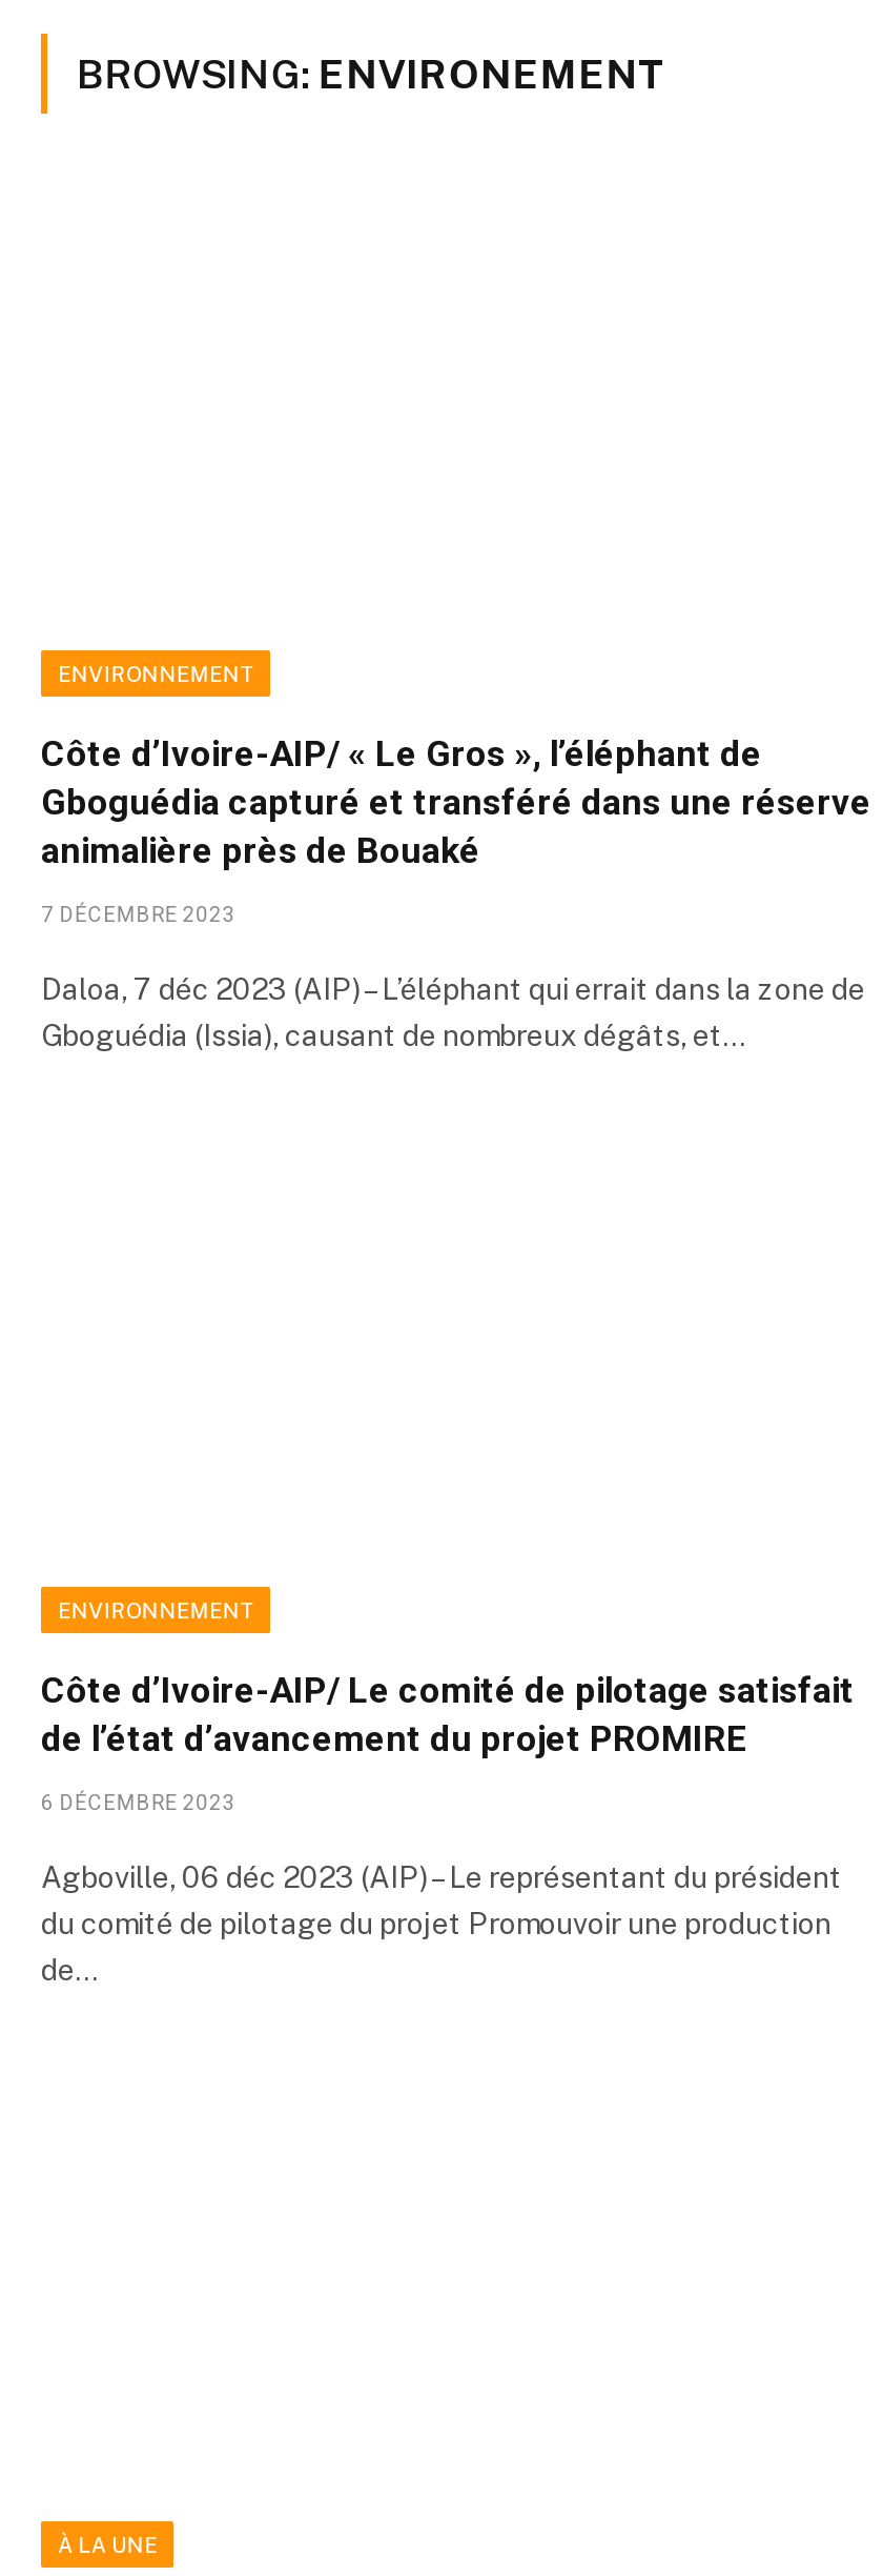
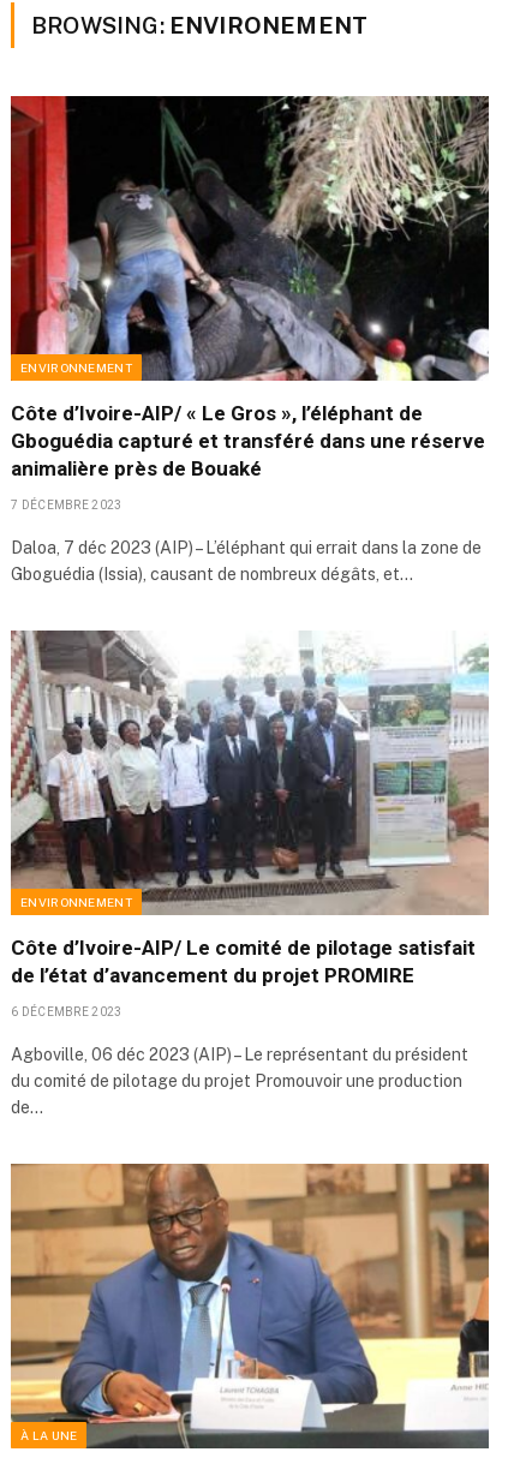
+ [image]

+ [image]

+ [image]
